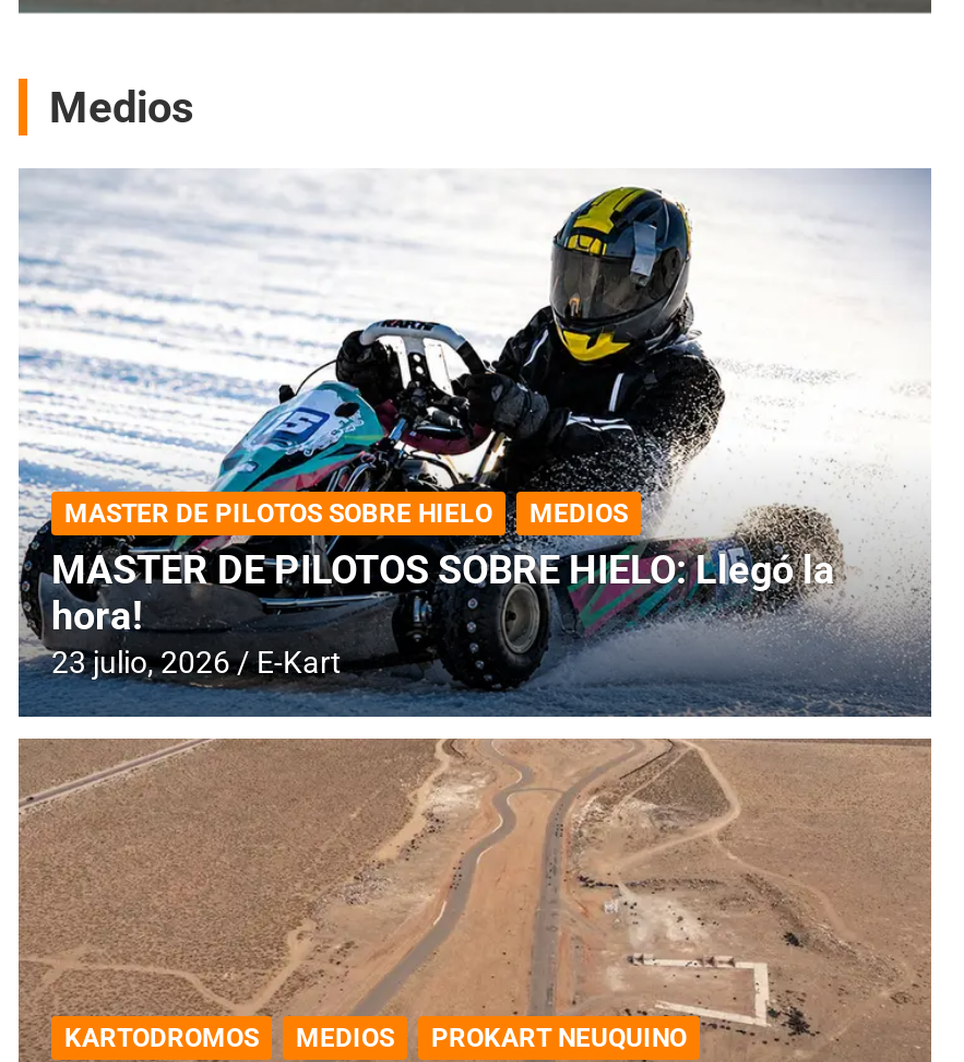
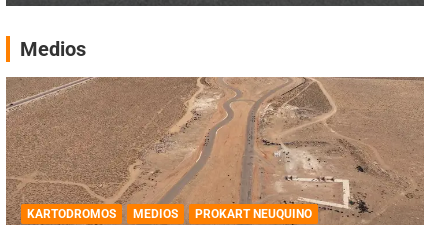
- [image]
- MASTER DE PILOTOS SOBRE HIELO
- MEDIOS
- MASTER DE PILOTOS SOBRE HIELO: Llegó la
- hora!
- 23 julio, 2026
- E-Kart
